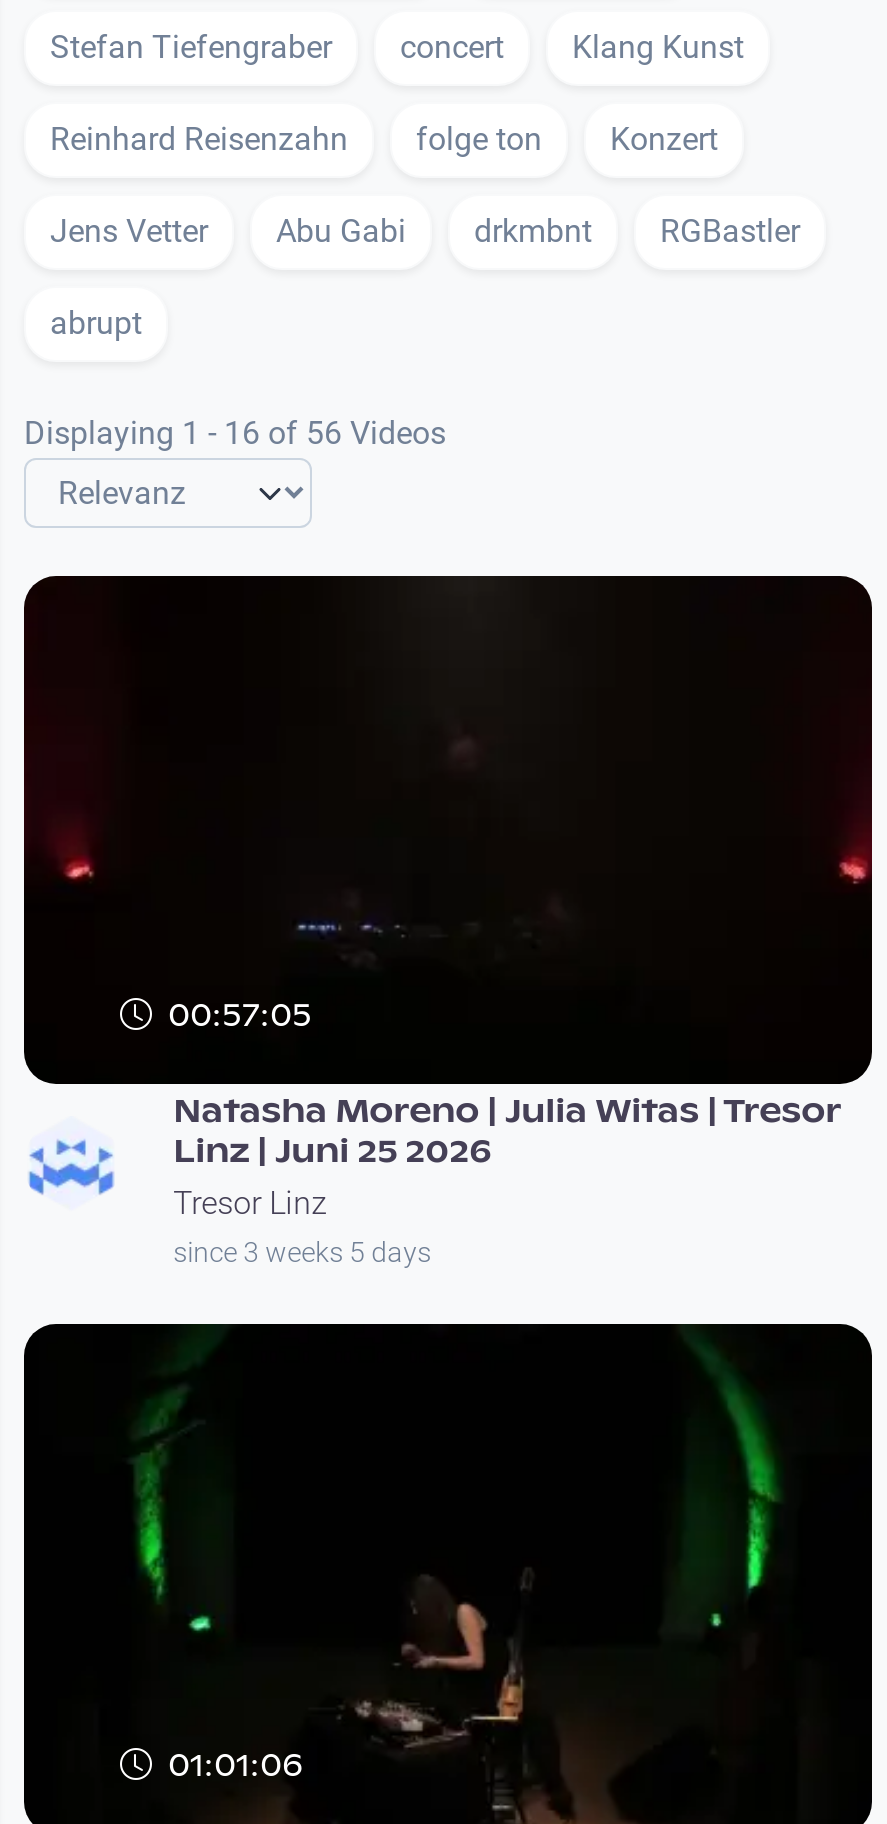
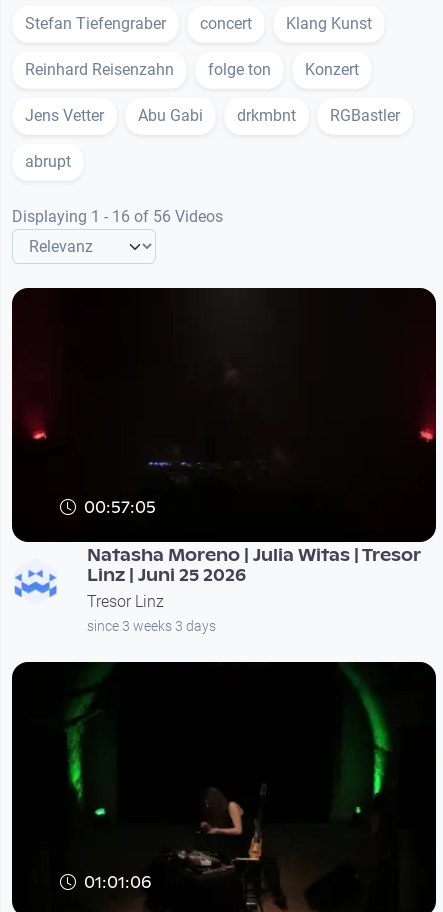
- since 3 weeks 5 days
+ since 3 weeks 3 days
